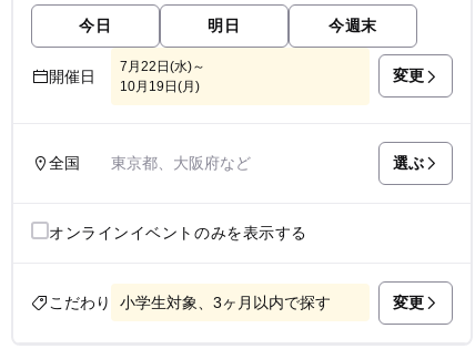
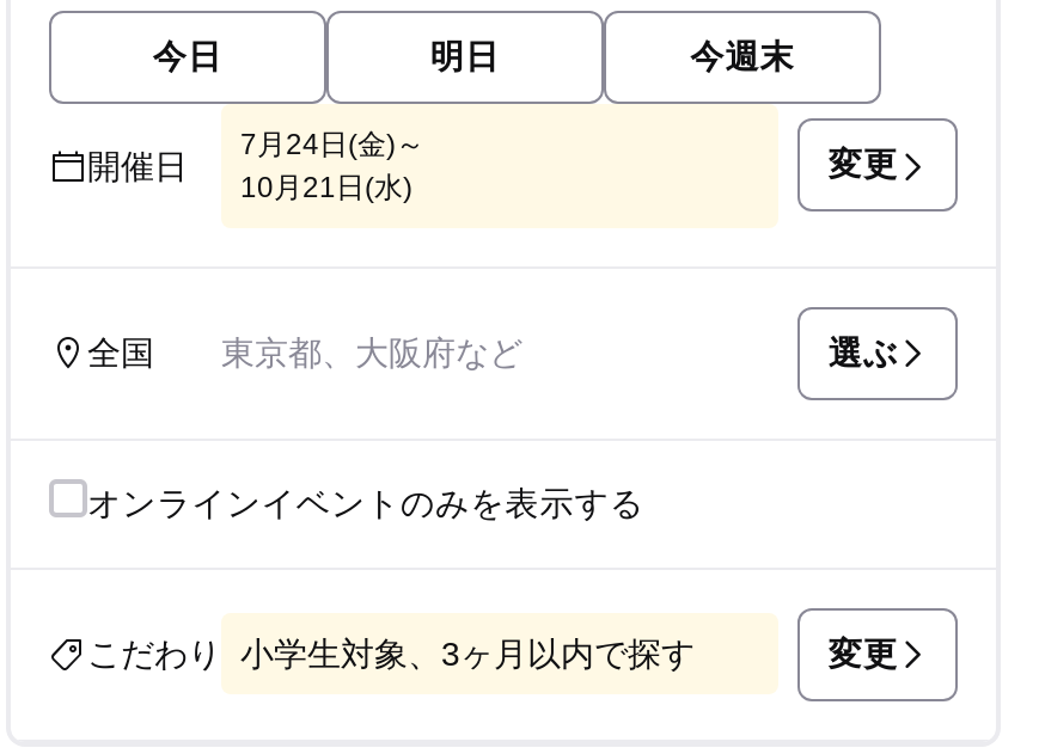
- 7月22日(水)～
+ 7月24日(金)～

- 10月19日(月)
+ 10月21日(水)
